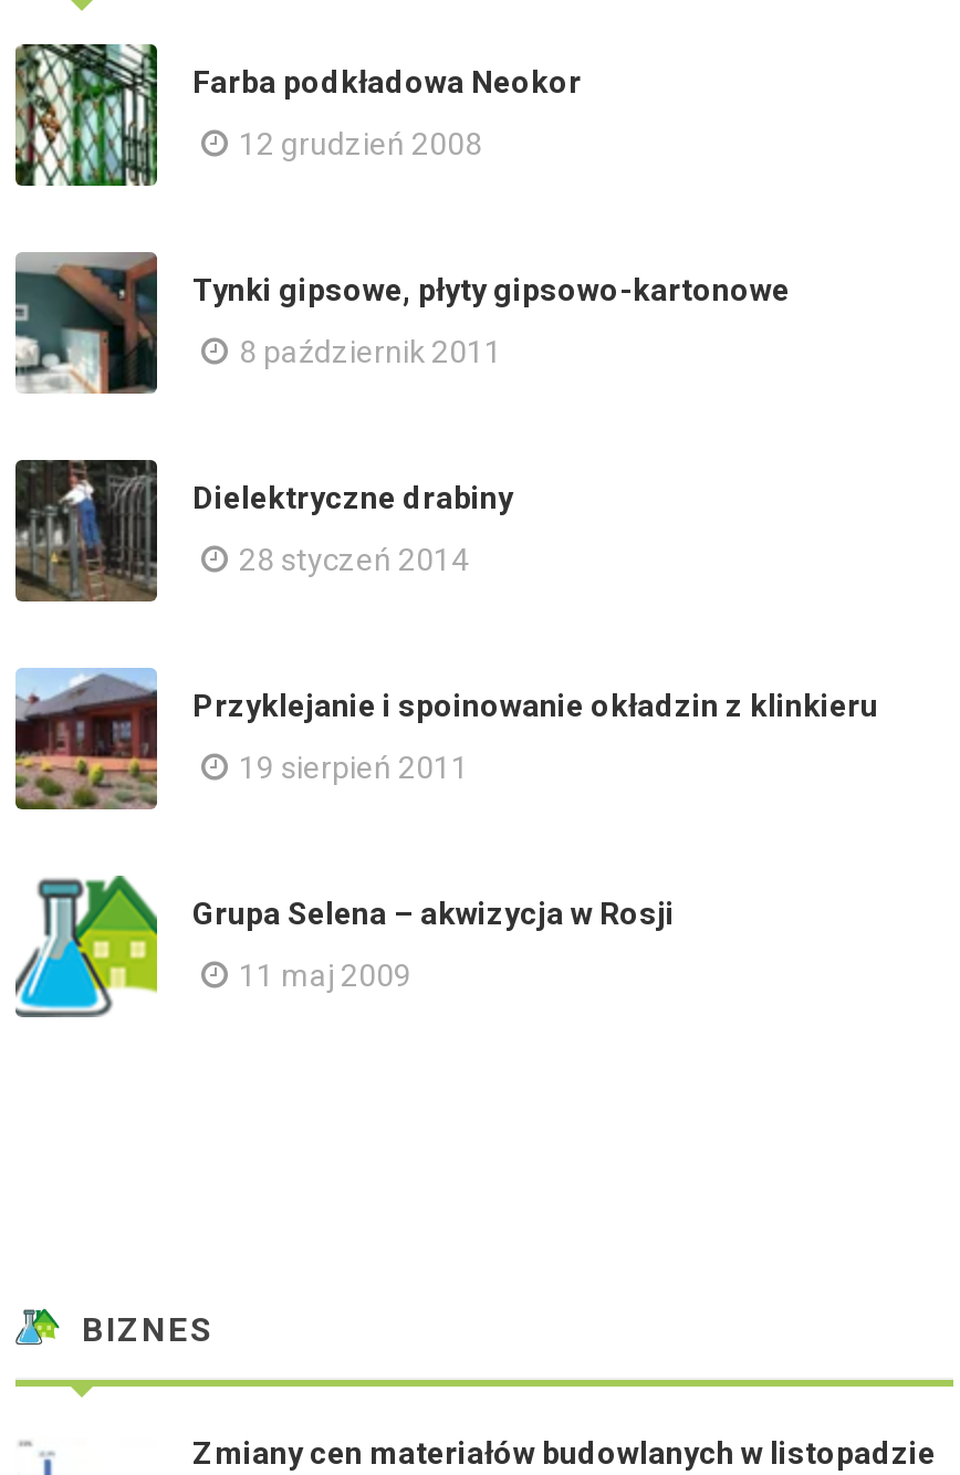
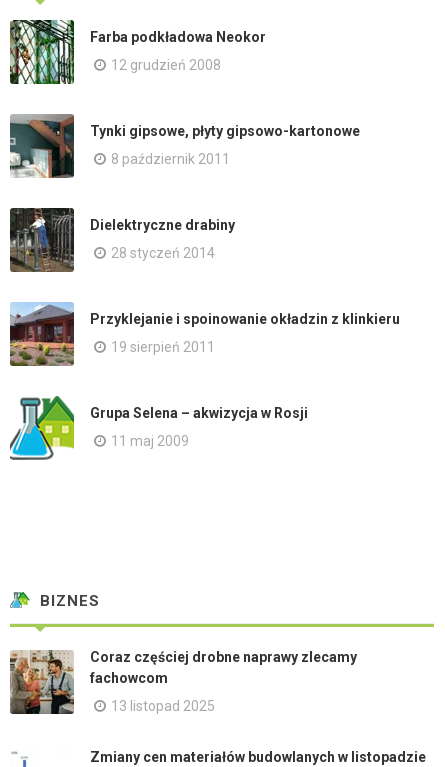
+ [image]
+ Coraz częściej drobne naprawy zlecamy
+ fachowcom
+ 13 listopad 2025
